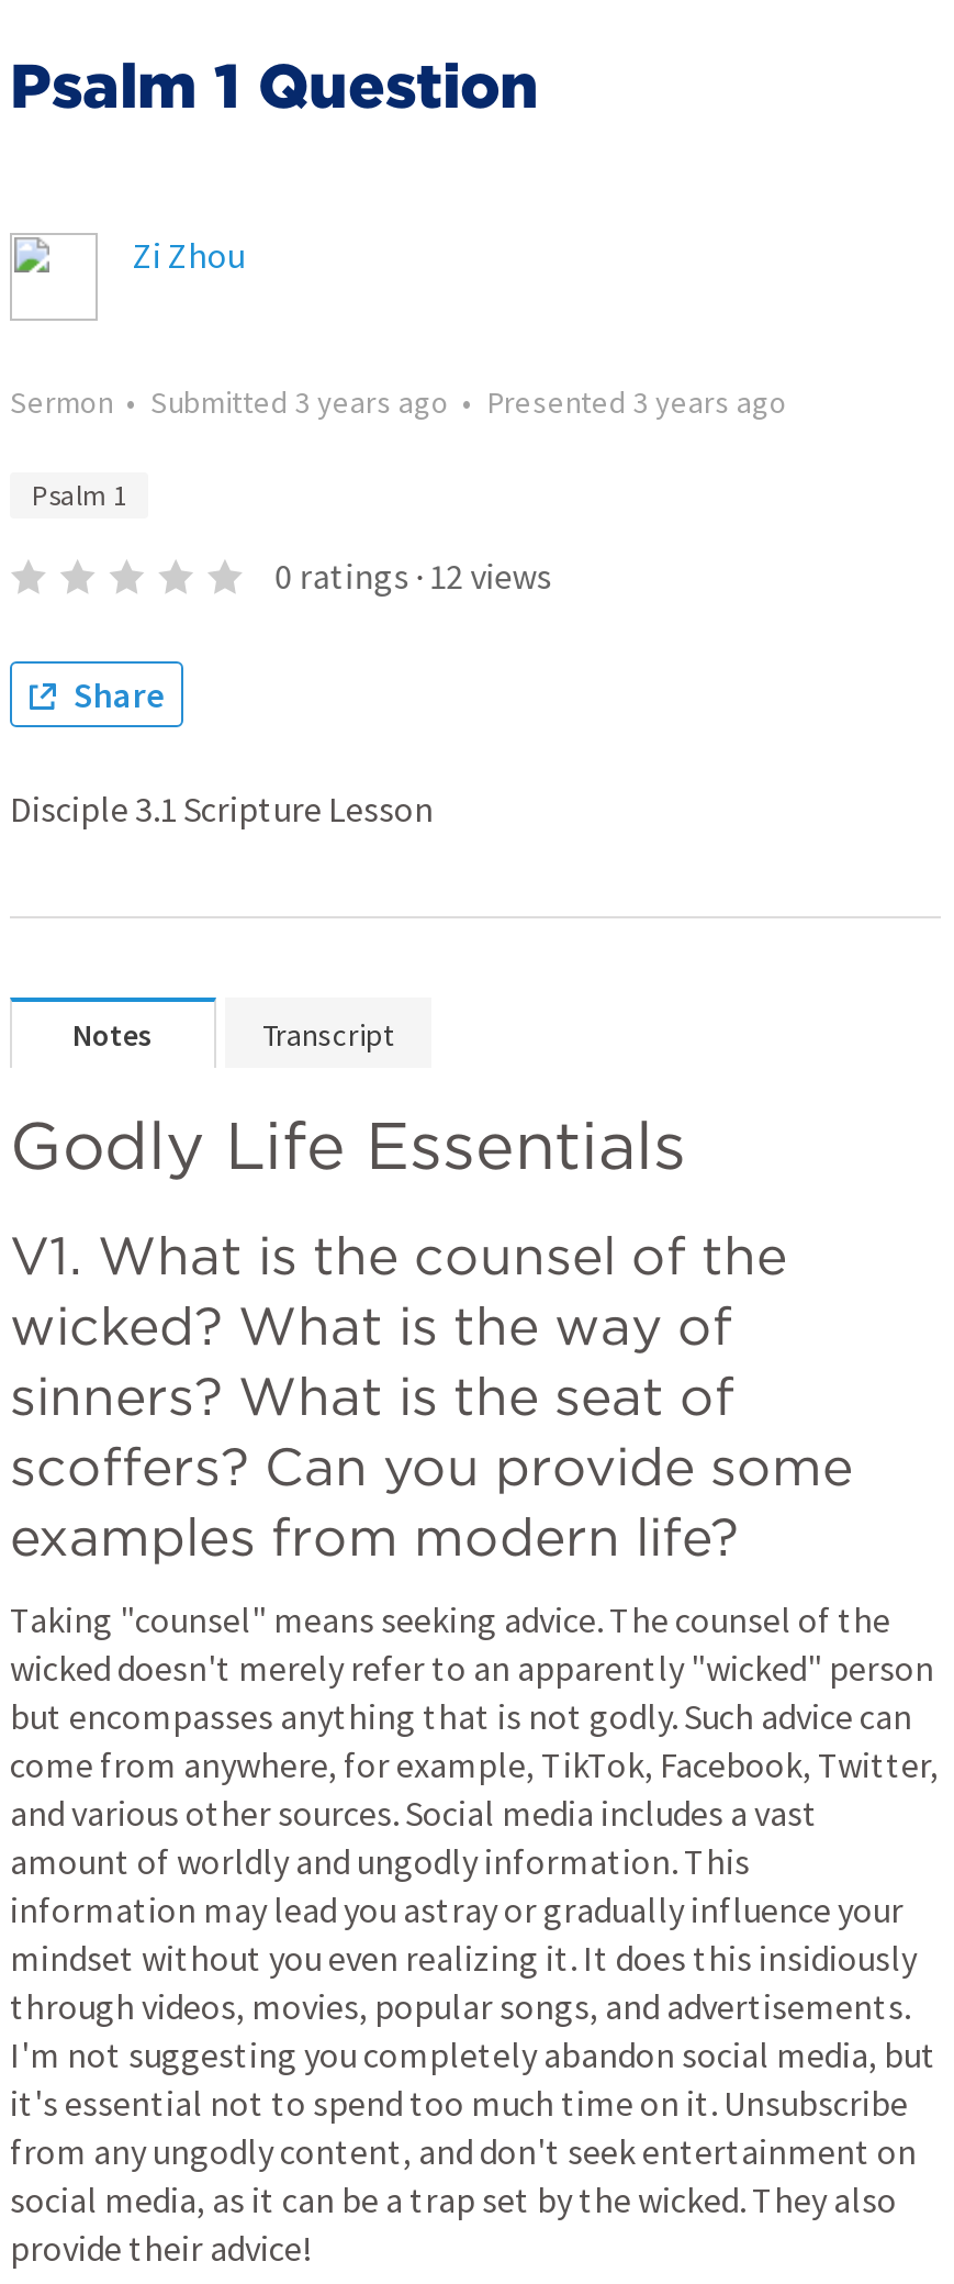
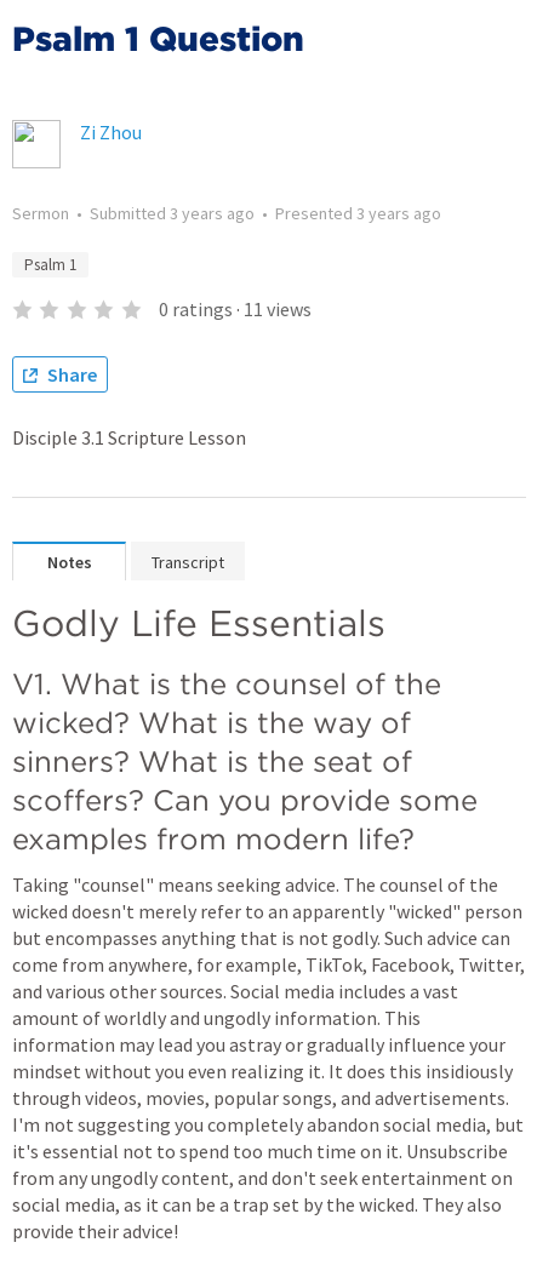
- 0 ratings · 12 views
+ 0 ratings · 11 views
